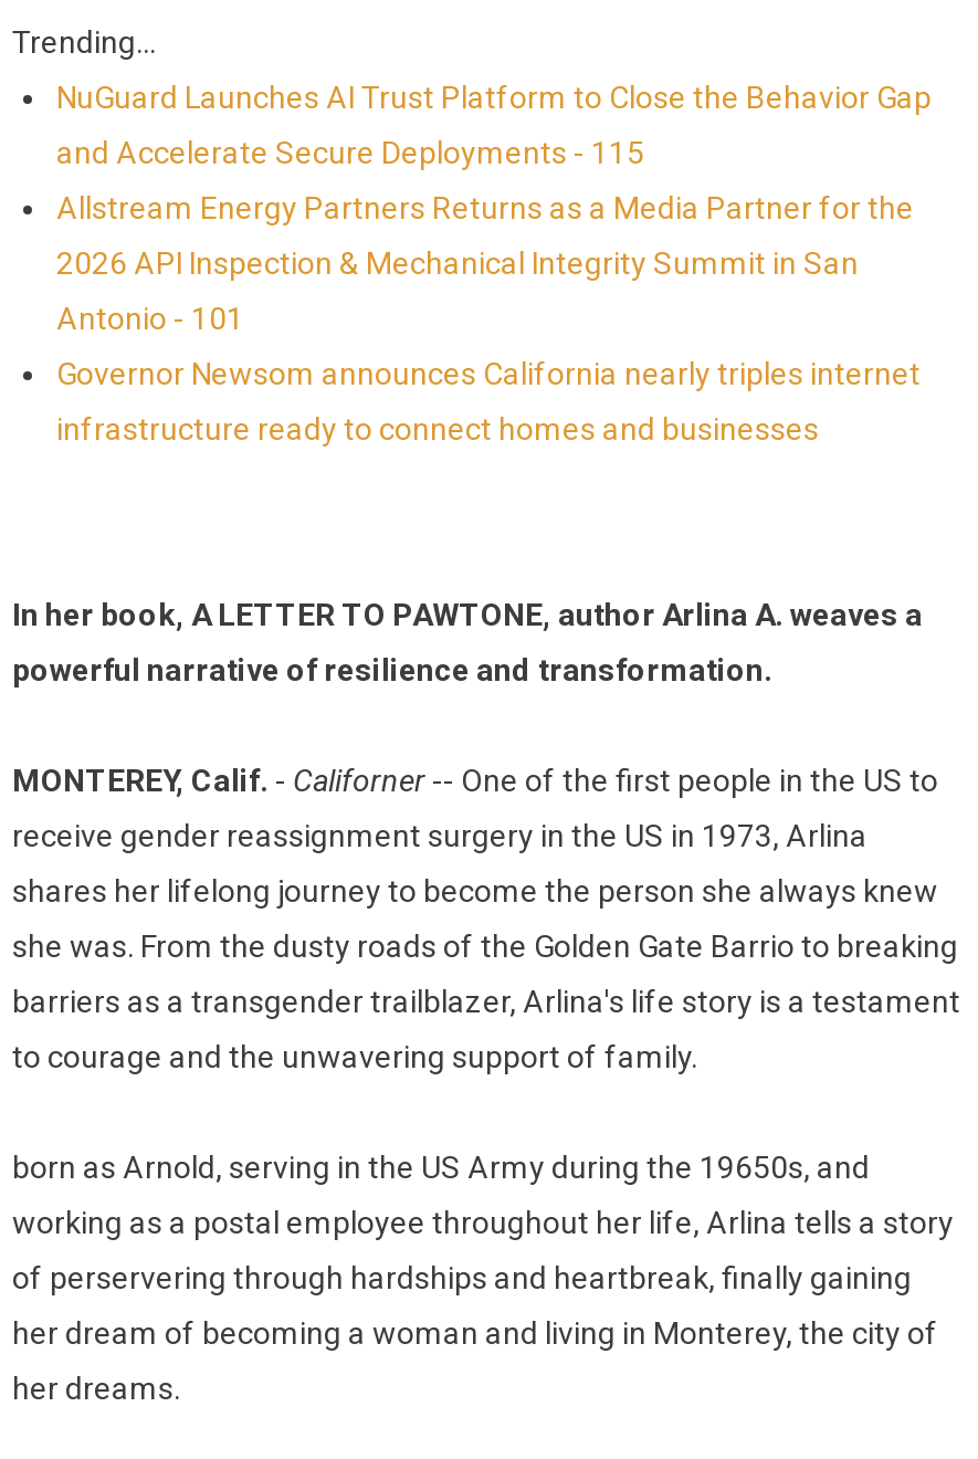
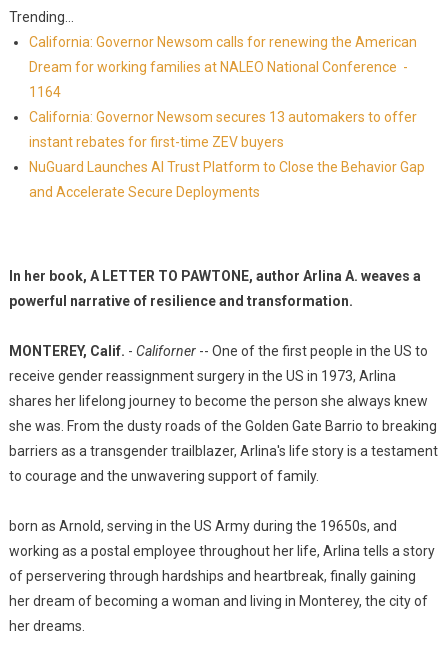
+ California: Governor Newsom calls for renewing the American
+ Dream for working families at NALEO National Conference -
+ 1164
+ California: Governor Newsom secures 13 automakers to offer
+ instant rebates for first-time ZEV buyers

moved down: NuGuard Launches AI Trust Platform to Close the Behavior Gap

- and Accelerate Secure Deployments - 115
- Allstream Energy Partners Returns as a Media Partner for the
- 2026 API Inspection & Mechanical Integrity Summit in San
- Antonio - 101
- Governor Newsom announces California nearly triples internet
- infrastructure ready to connect homes and businesses
+ and Accelerate Secure Deployments
